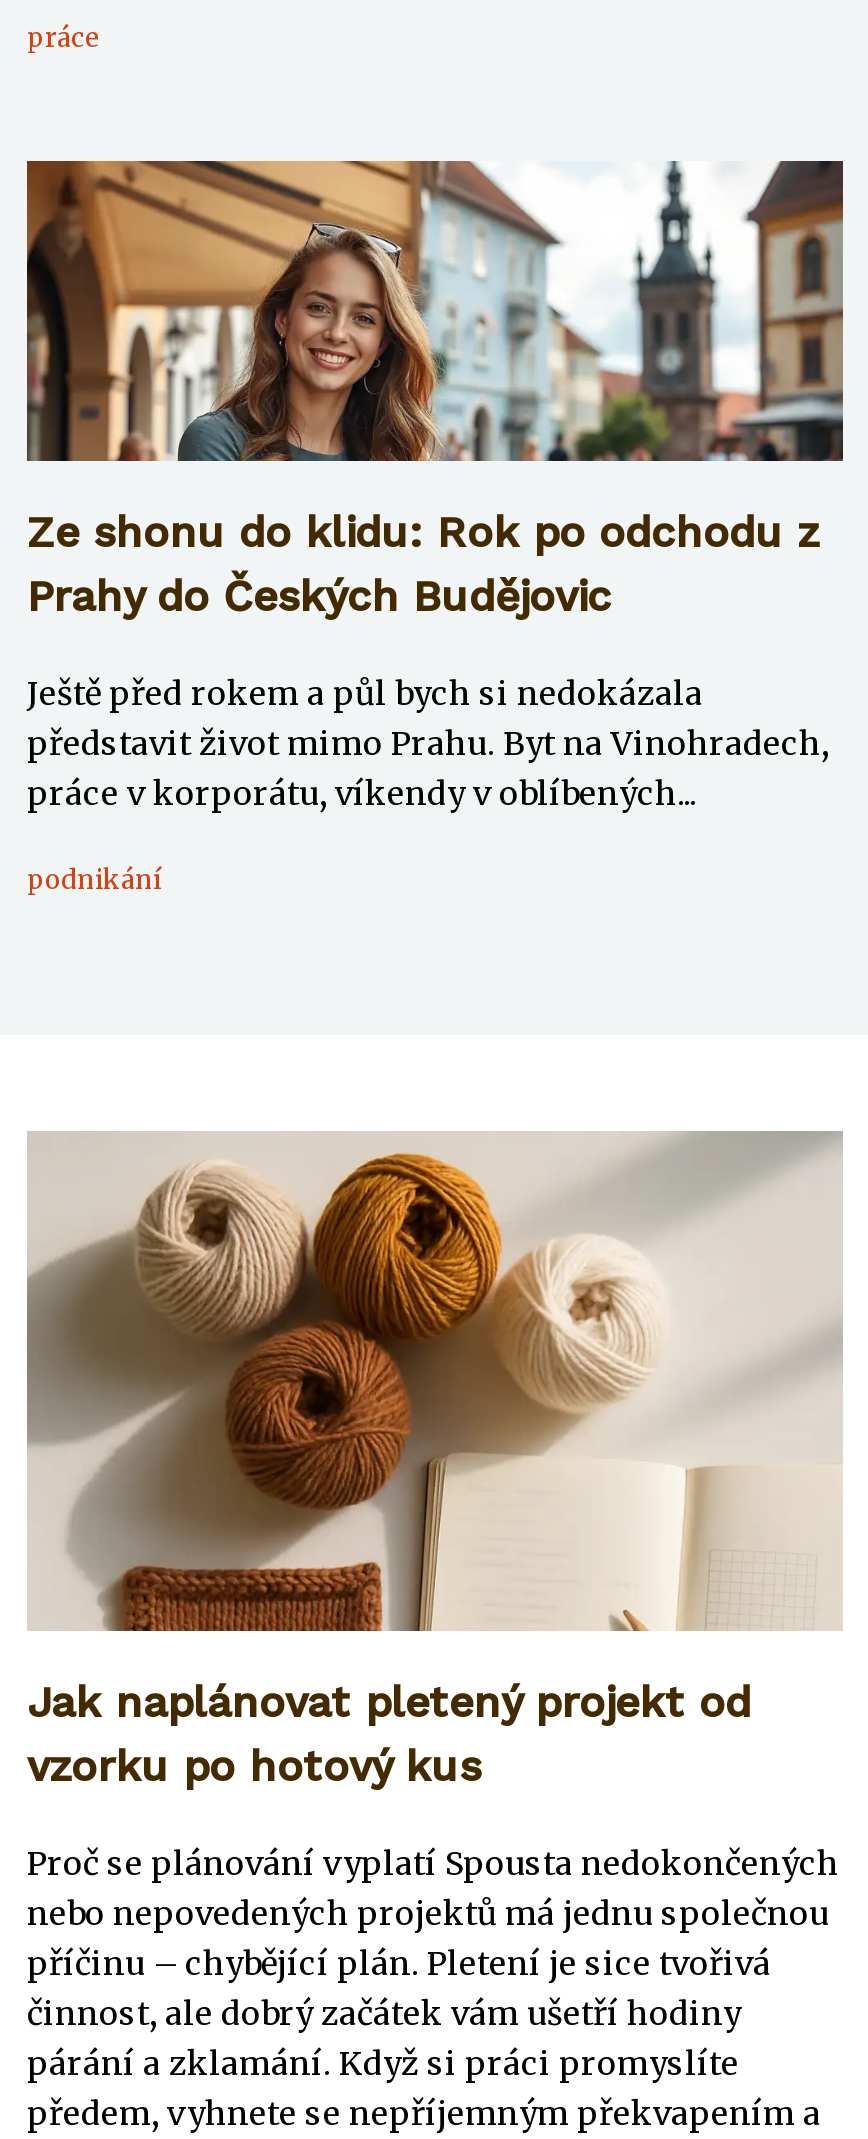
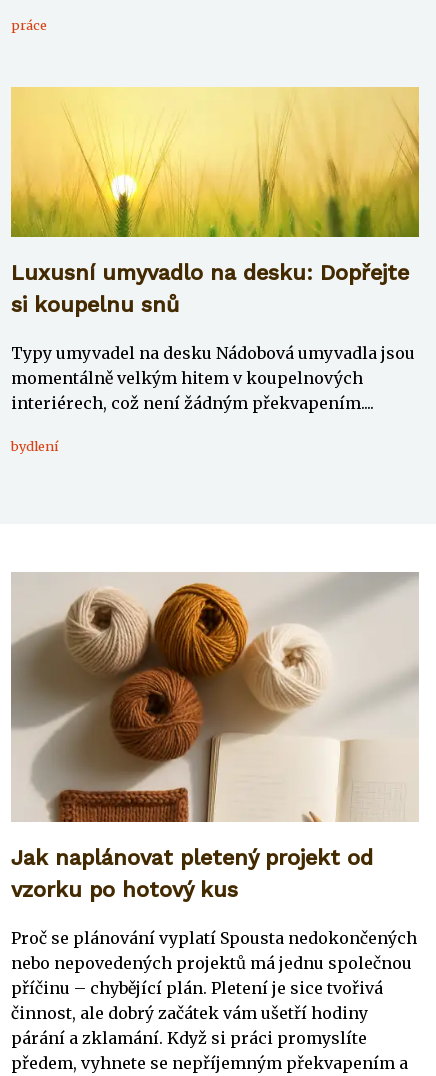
- [image]
- Ze shonu do klidu: Rok po odchodu z
- Prahy do Českých Budějovic
+ [image]
+ Luxusní umyvadlo na desku: Dopřejte
+ si koupelnu snů

- Ještě před rokem a půl bych si nedokázala
- představit život mimo Prahu. Byt na Vinohradech,
- práce v korporátu, víkendy v oblíbených...
+ Typy umyvadel na desku Nádobová umyvadla jsou
+ momentálně velkým hitem v koupelnových
+ interiérech, což není žádným překvapením....

- podnikání
+ bydlení
